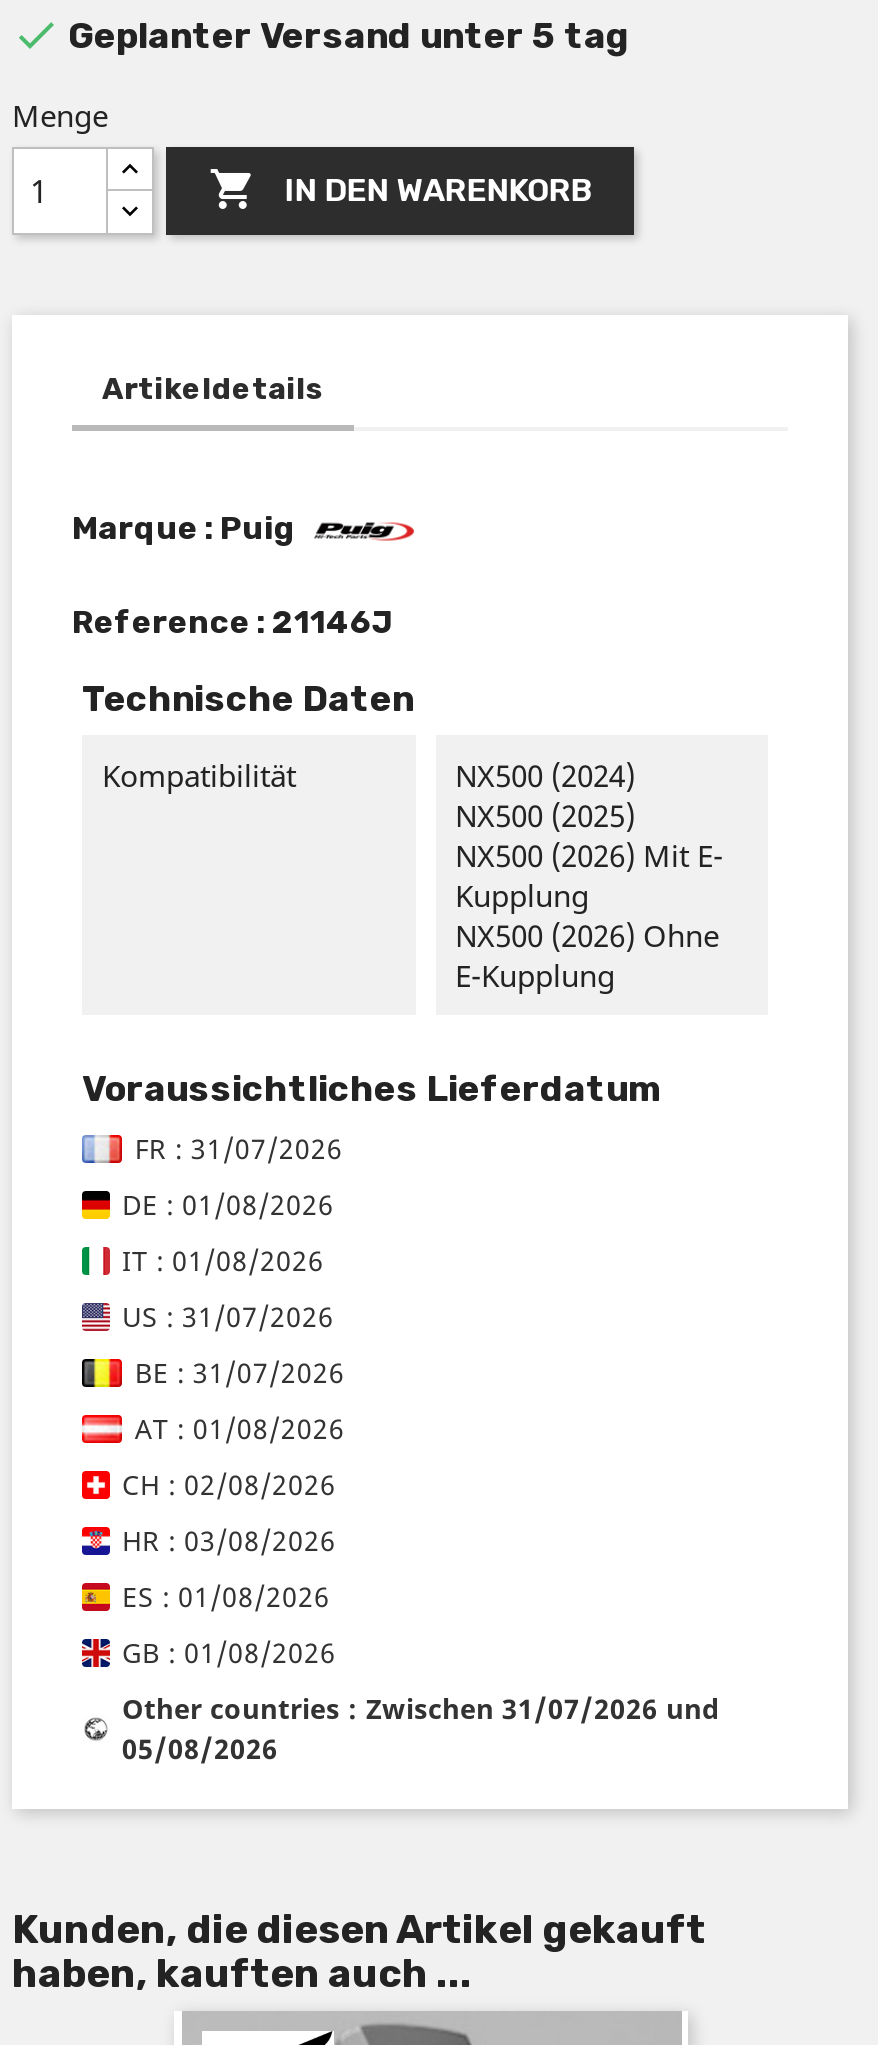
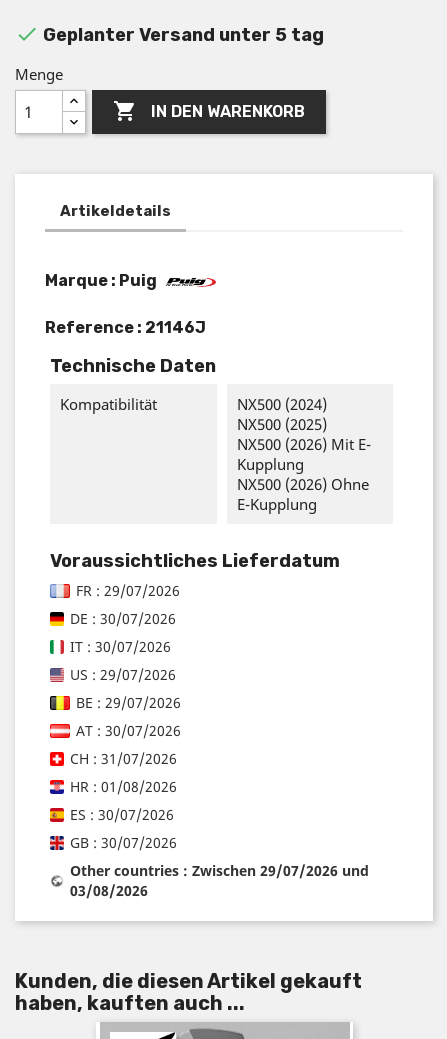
- FR : 31/07/2026
+ FR : 29/07/2026

- DE : 01/08/2026
+ DE : 30/07/2026

- IT : 01/08/2026
+ IT : 30/07/2026

- US : 31/07/2026
+ US : 29/07/2026

- BE : 31/07/2026
+ BE : 29/07/2026

- AT : 01/08/2026
+ AT : 30/07/2026

- CH : 02/08/2026
+ CH : 31/07/2026

- HR : 03/08/2026
+ HR : 01/08/2026

- ES : 01/08/2026
+ ES : 30/07/2026

- GB : 01/08/2026
+ GB : 30/07/2026

- Other countries : Zwischen 31/07/2026 und
+ Other countries : Zwischen 29/07/2026 und

- 05/08/2026
+ 03/08/2026
